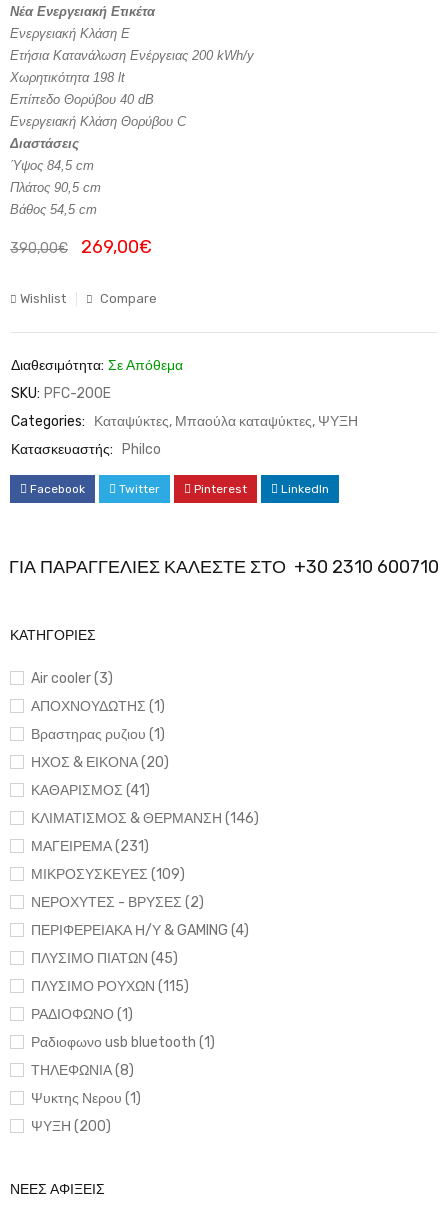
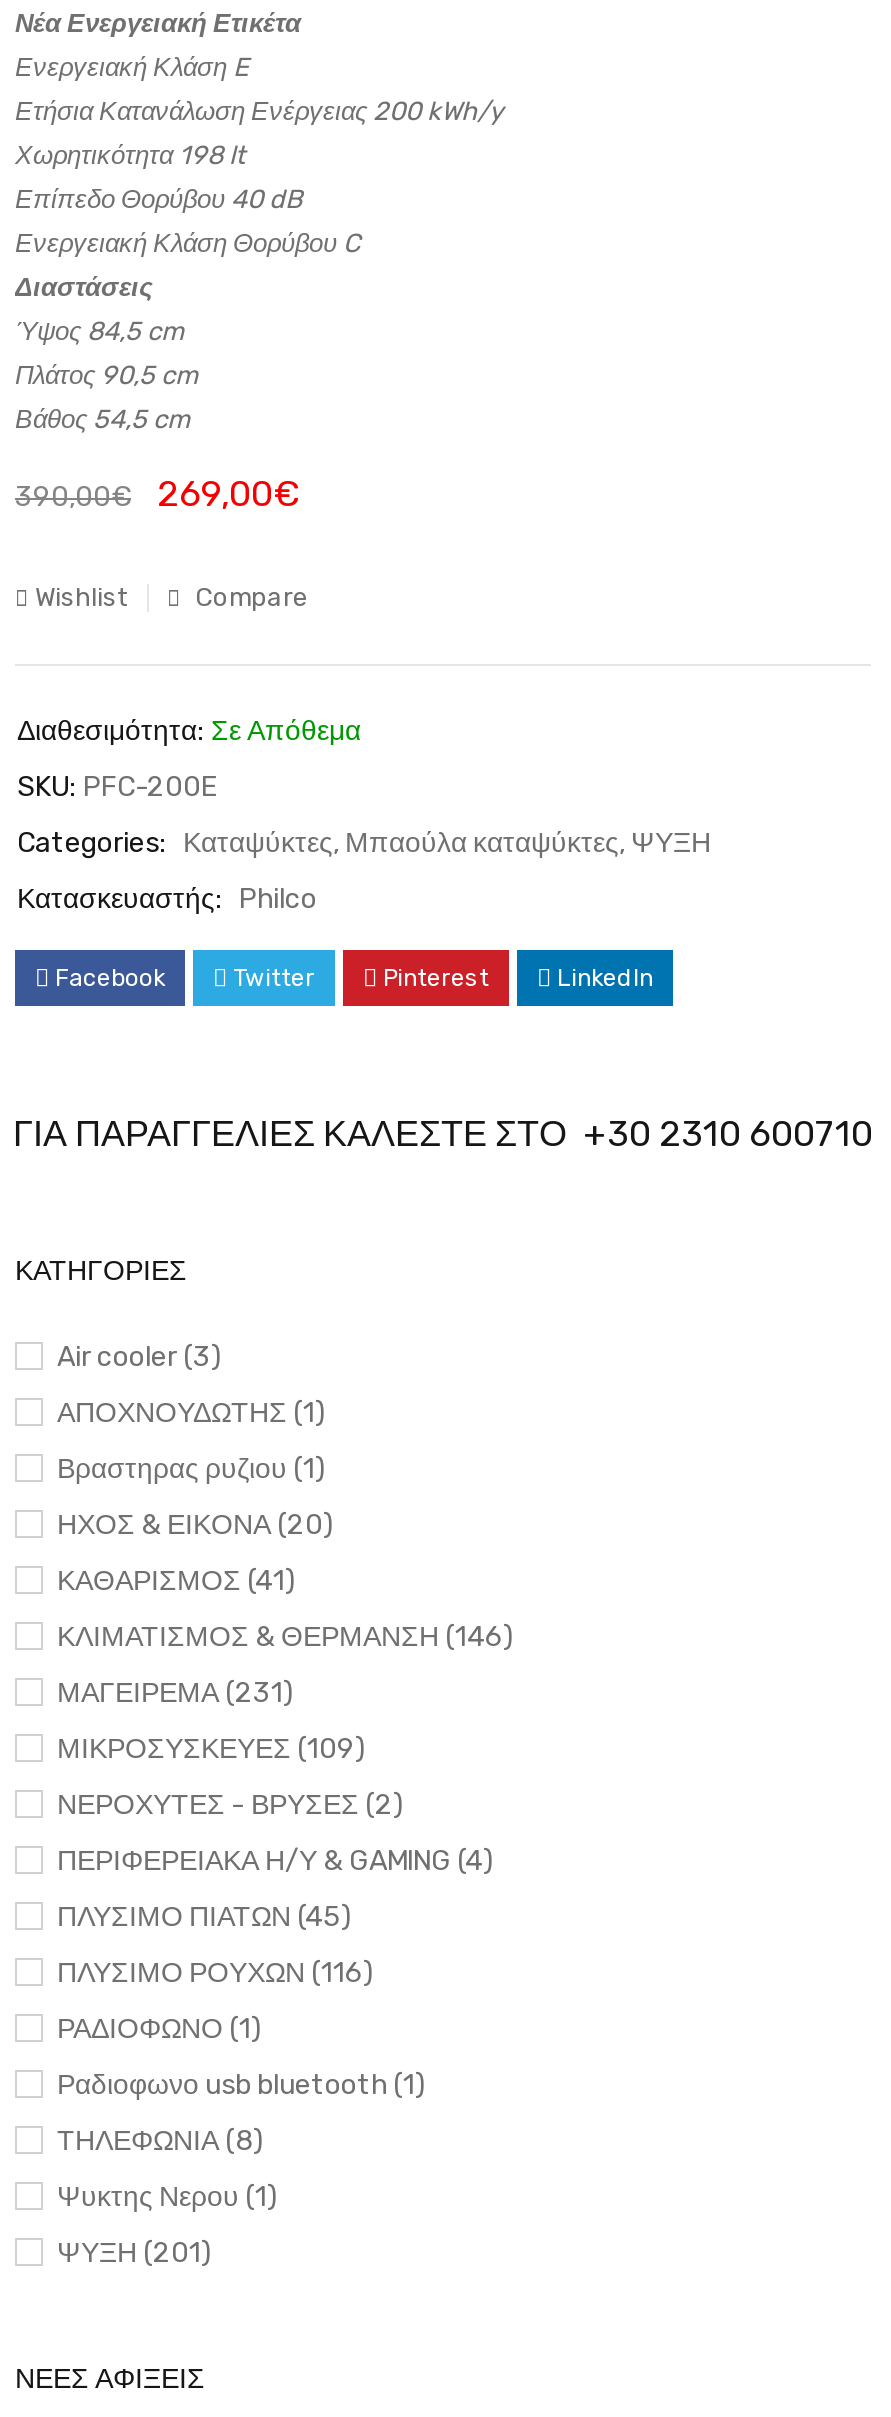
- ΠΛΥΣΙΜΟ ΡΟΥΧΩΝ (115)
+ ΠΛΥΣΙΜΟ ΡΟΥΧΩΝ (116)

- ΨΥΞΗ (200)
+ ΨΥΞΗ (201)
